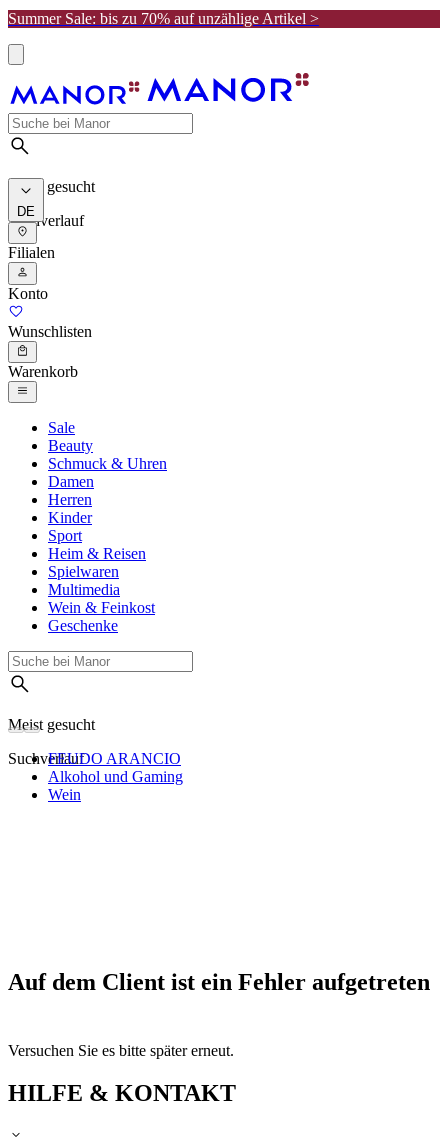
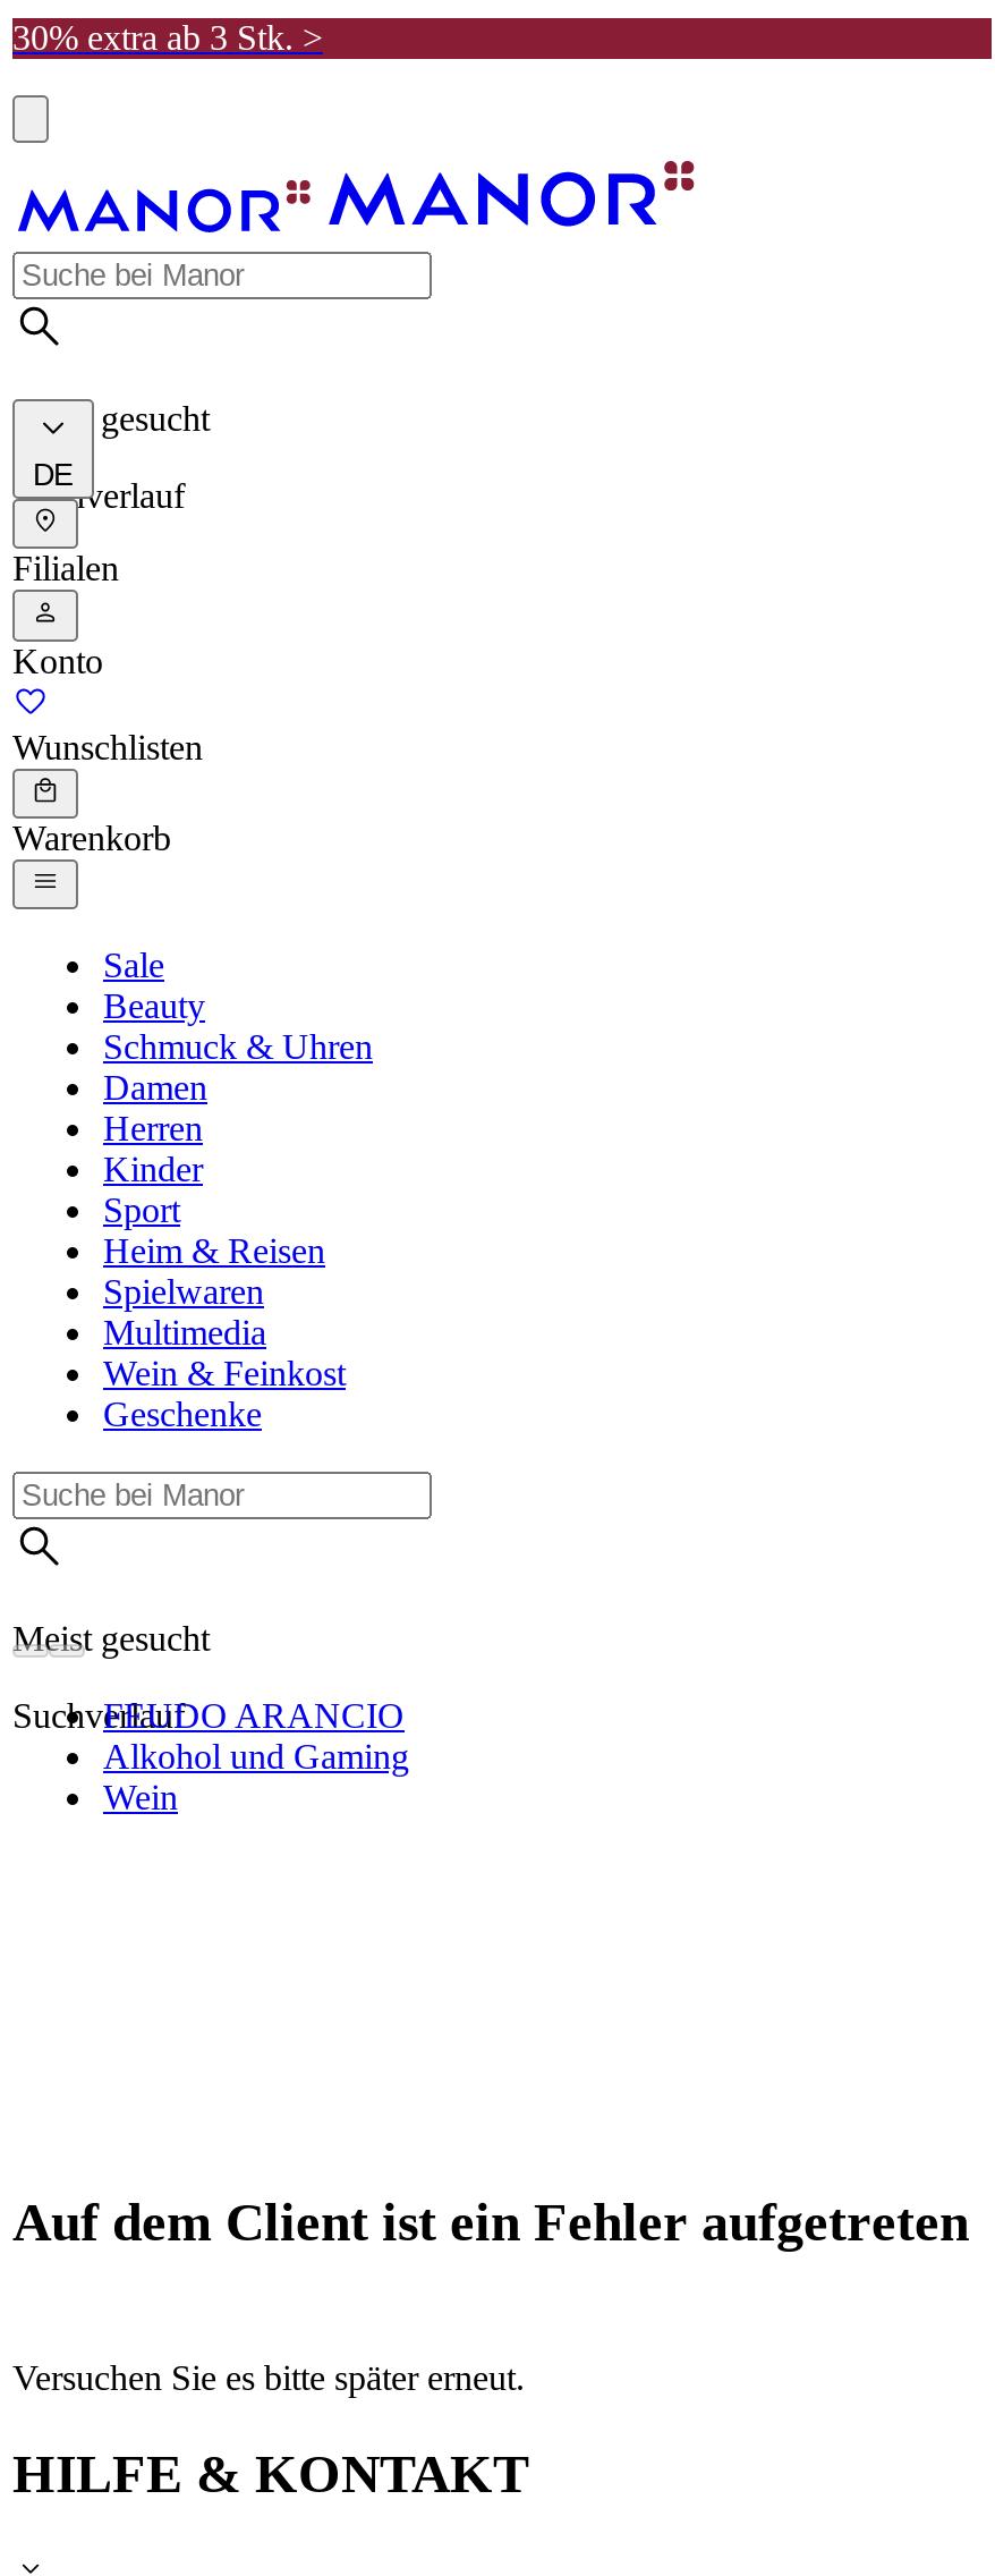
- Summer Sale: bis zu 70% auf unzählige Artikel >
+ 30% extra ab 3 Stk. >
